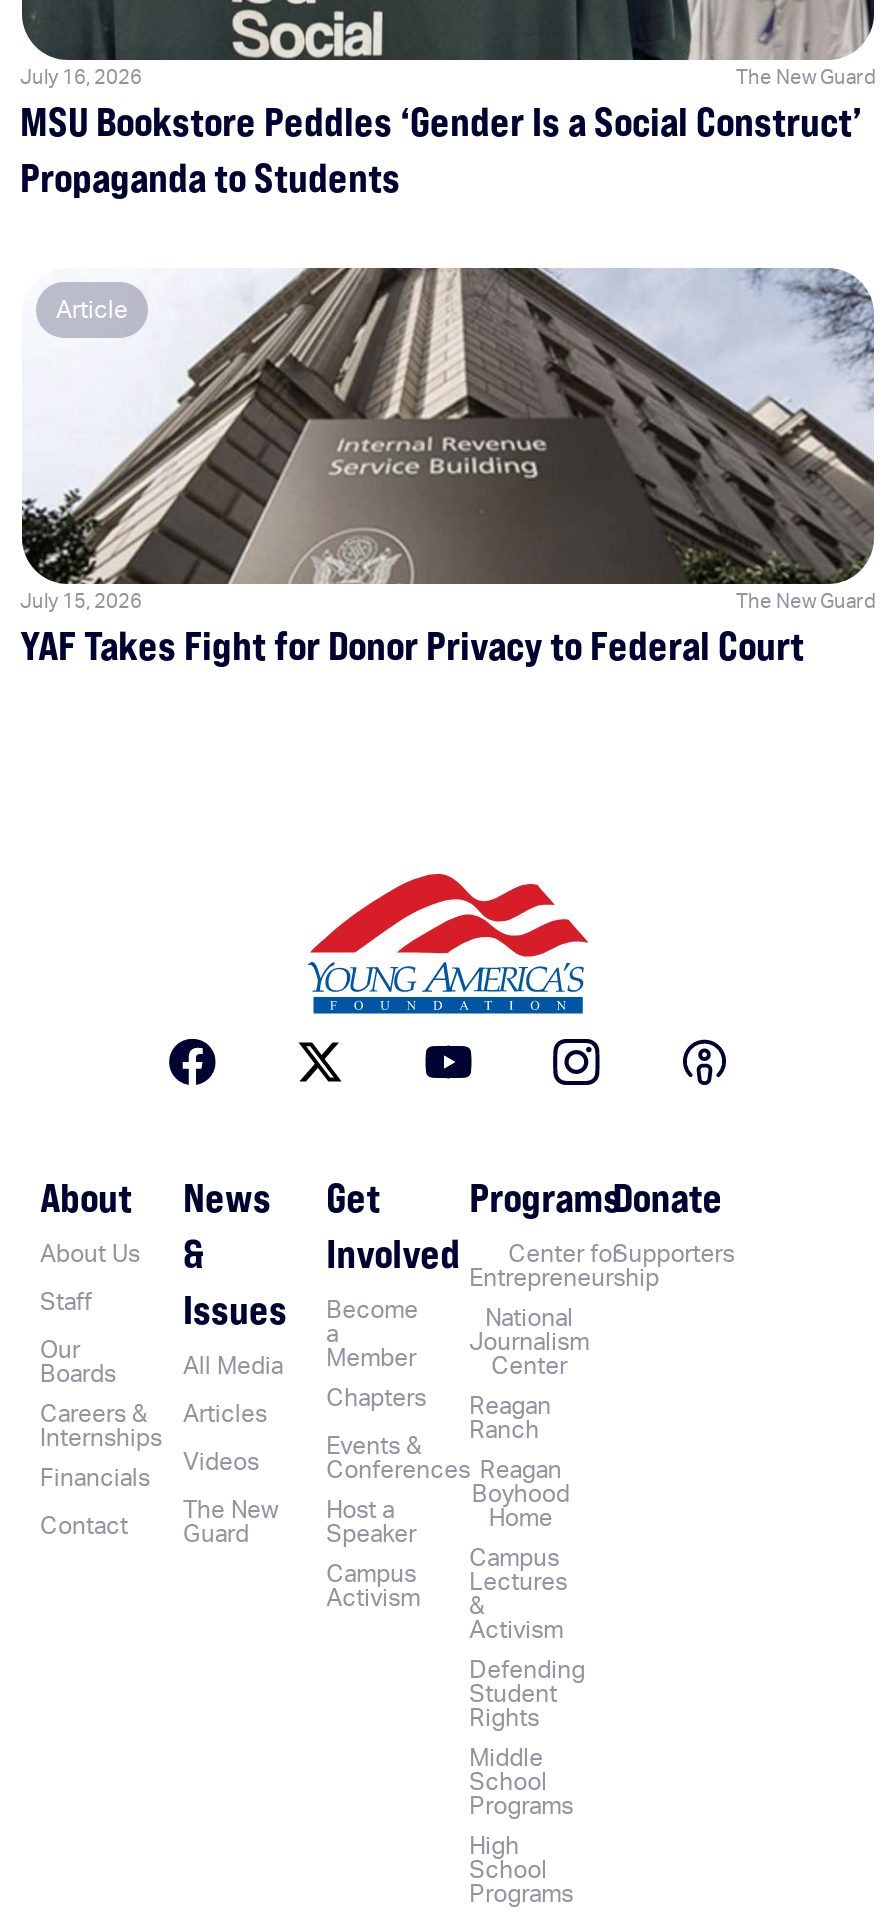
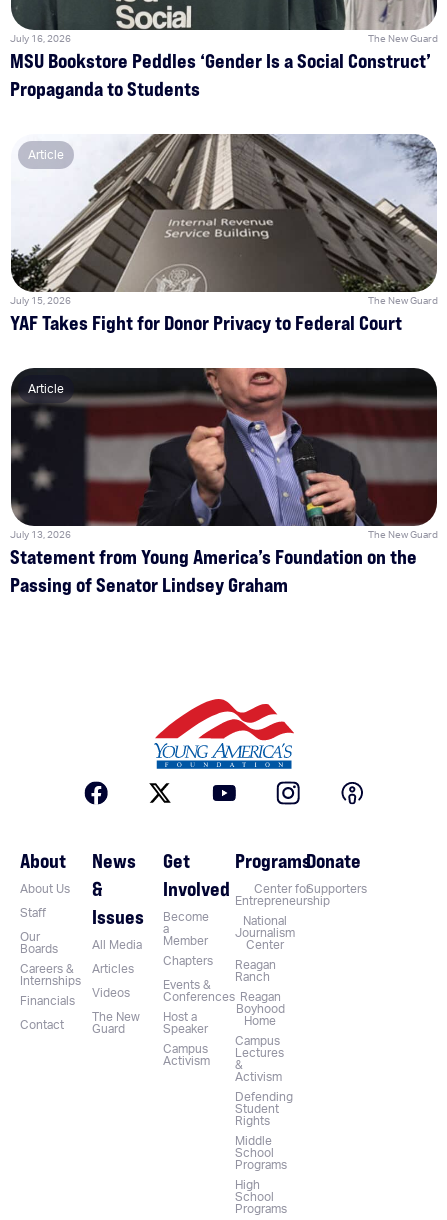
+ [image]
+ Article

+ July 13, 2026
+ The New Guard
+ Statement from Young America’s Foundation on the
+ Passing of Senator Lindsey Graham
